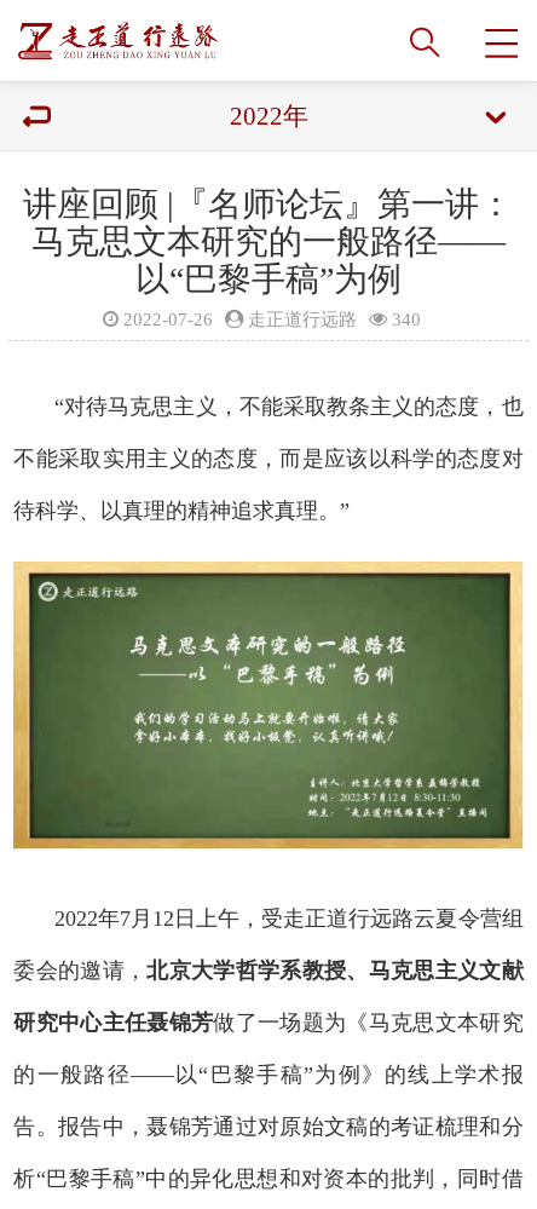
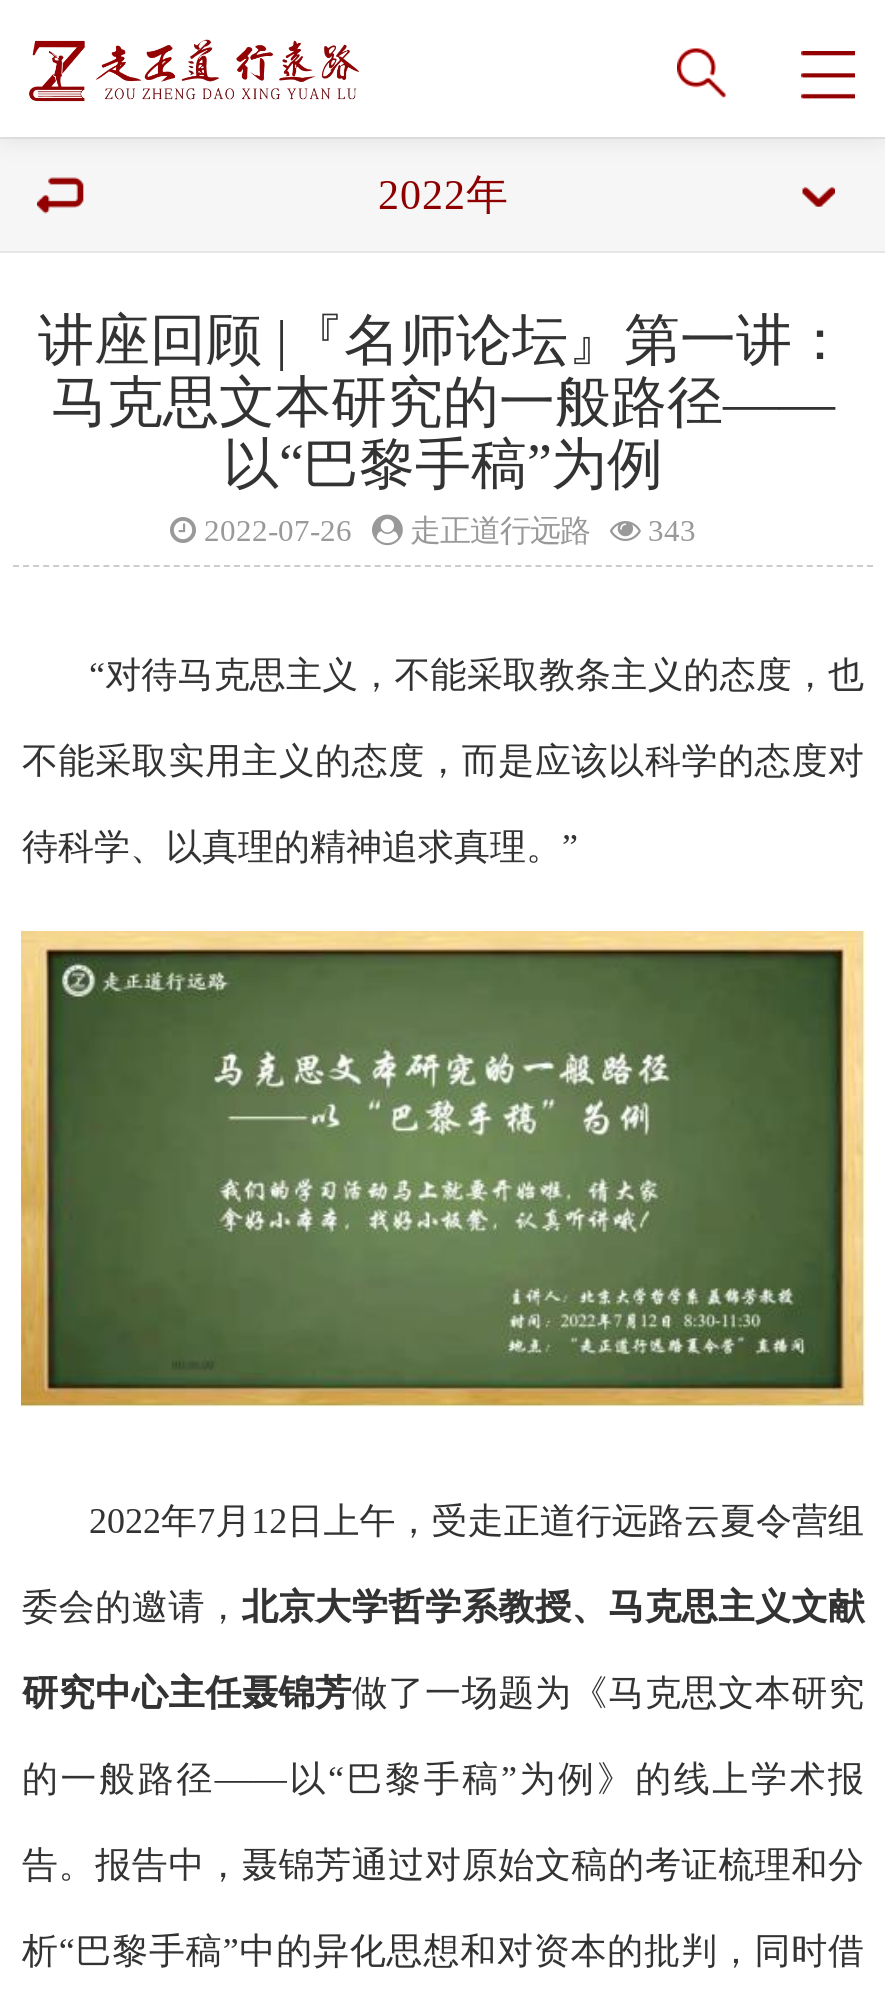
- 2022-07-26 走正道行远路 340
+ 2022-07-26 走正道行远路 343
